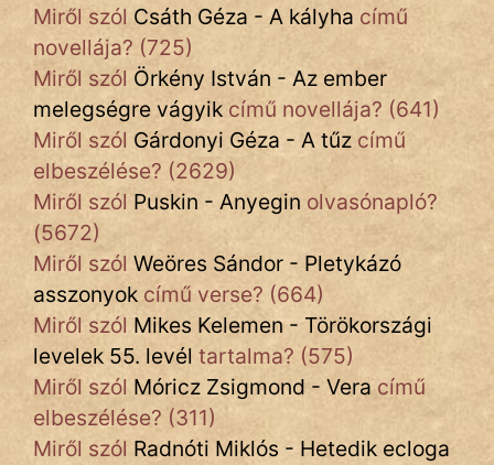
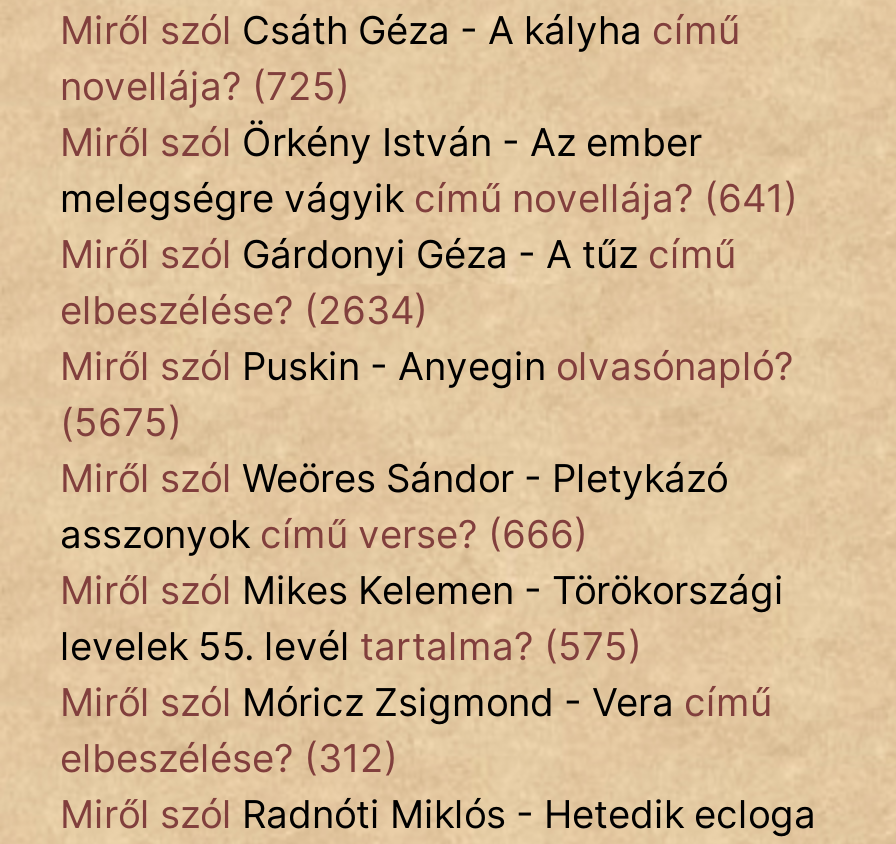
- elbeszélése? (2629)
+ elbeszélése? (2634)

- (5672)
+ (5675)

- asszonyok című verse? (664)
+ asszonyok című verse? (666)

- elbeszélése? (311)
+ elbeszélése? (312)
